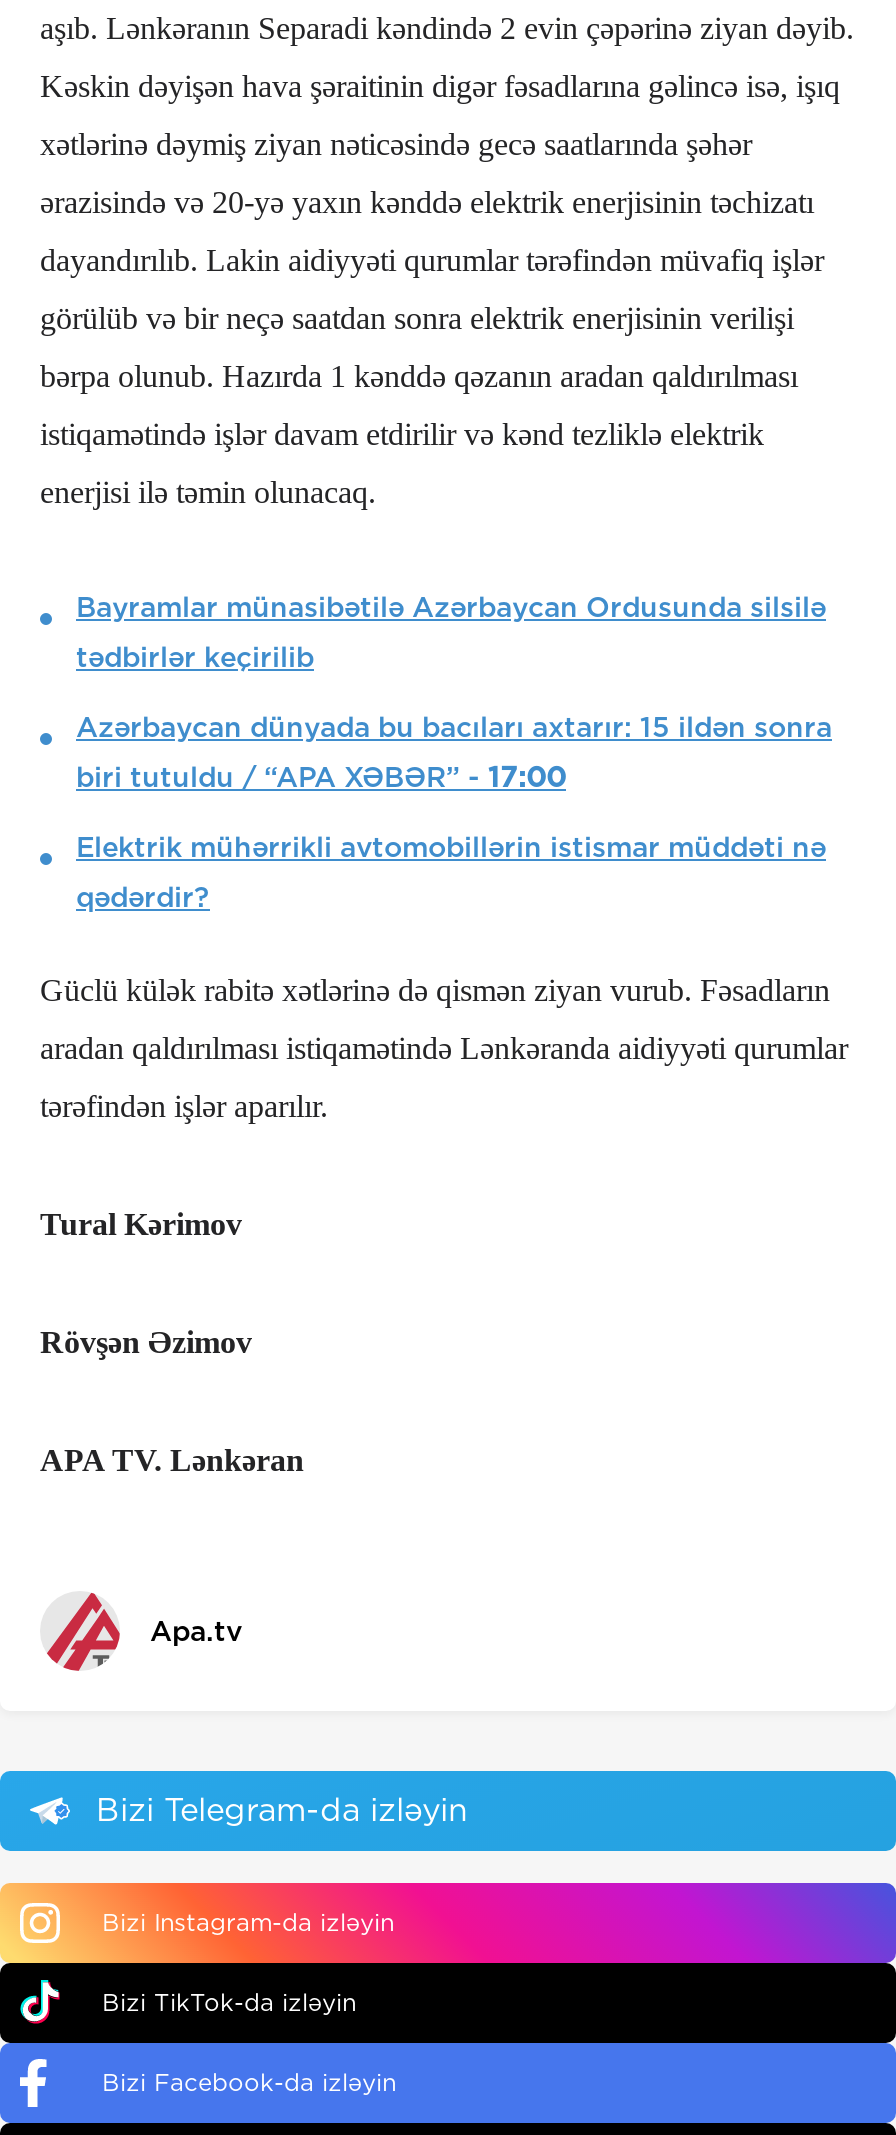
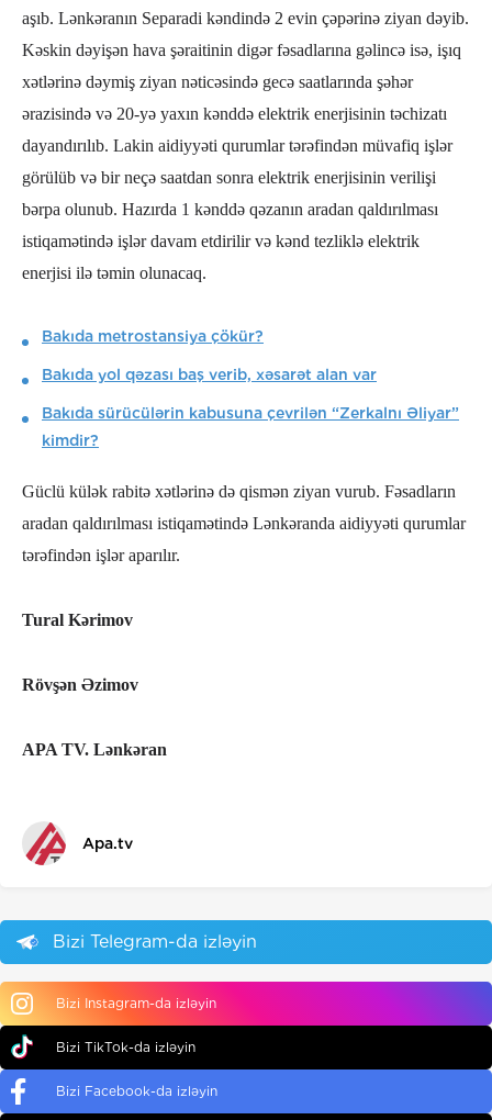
- Bayramlar münasibətilə Azərbaycan Ordusunda silsilə
- tədbirlər keçirilib
- Azərbaycan dünyada bu bacıları axtarır: 15 ildən sonra
- biri tutuldu / “APA XƏBƏR” - 17:00
- Elektrik mühərrikli avtomobillərin istismar müddəti nə
- qədərdir?
+ Bakıda metrostansiya çökür?
+ Bakıda yol qəzası baş verib, xəsarət alan var
+ Bakıda sürücülərin kabusuna çevrilən “Zerkalnı Əliyar”
+ kimdir?
